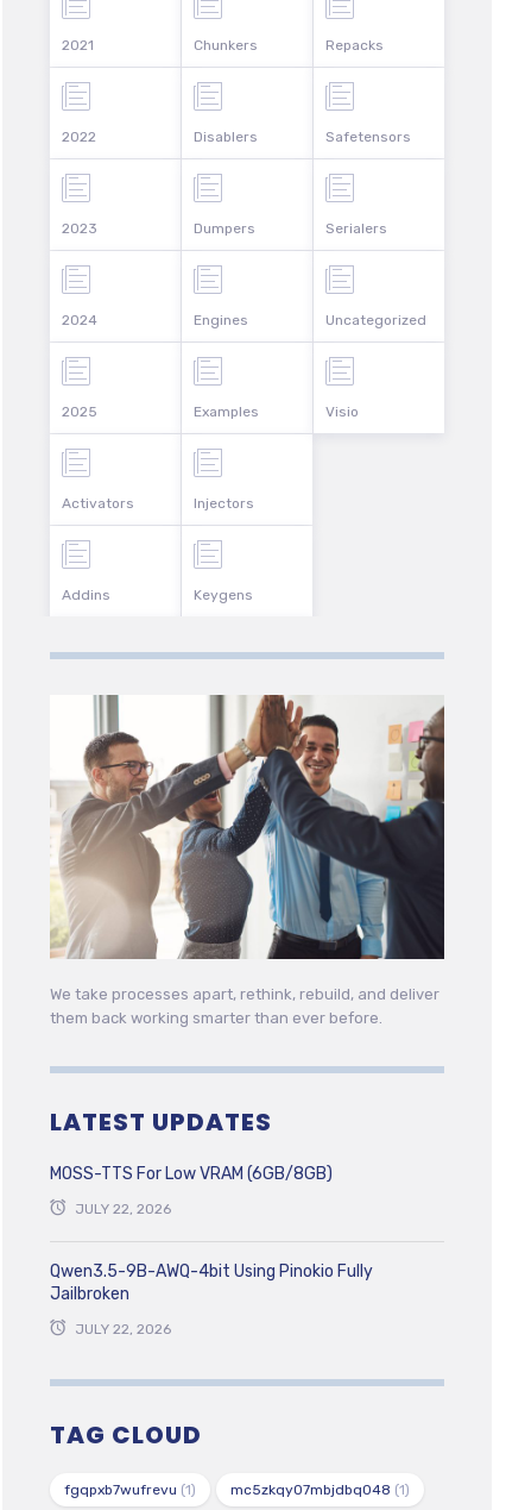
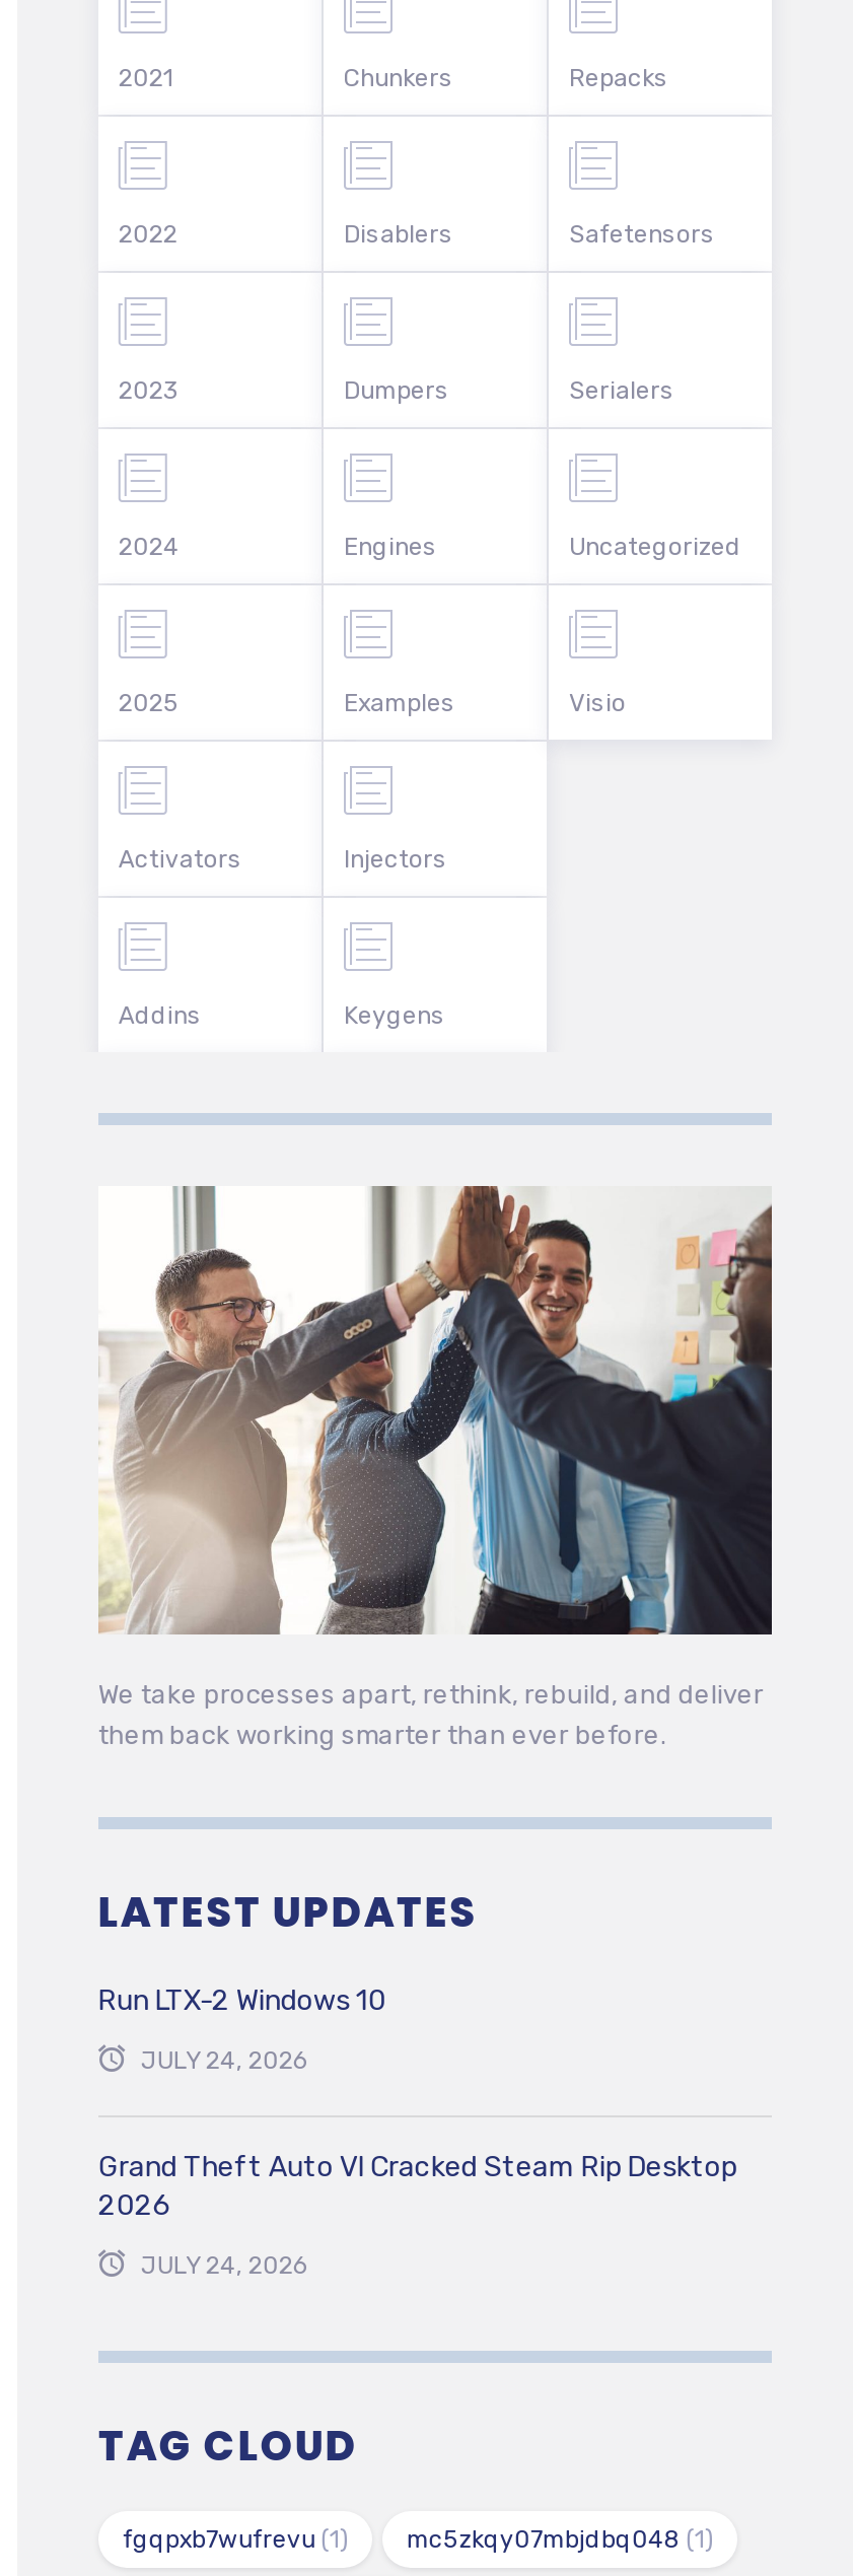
- MOSS-TTS For Low VRAM (6GB/8GB)
+ Run LTX-2 Windows 10

- JULY 22, 2026
+ JULY 24, 2026

- Qwen3.5-9B-AWQ-4bit Using Pinokio Fully
- Jailbroken
+ Grand Theft Auto VI Cracked Steam Rip Desktop
+ 2026

- JULY 22, 2026
+ JULY 24, 2026
